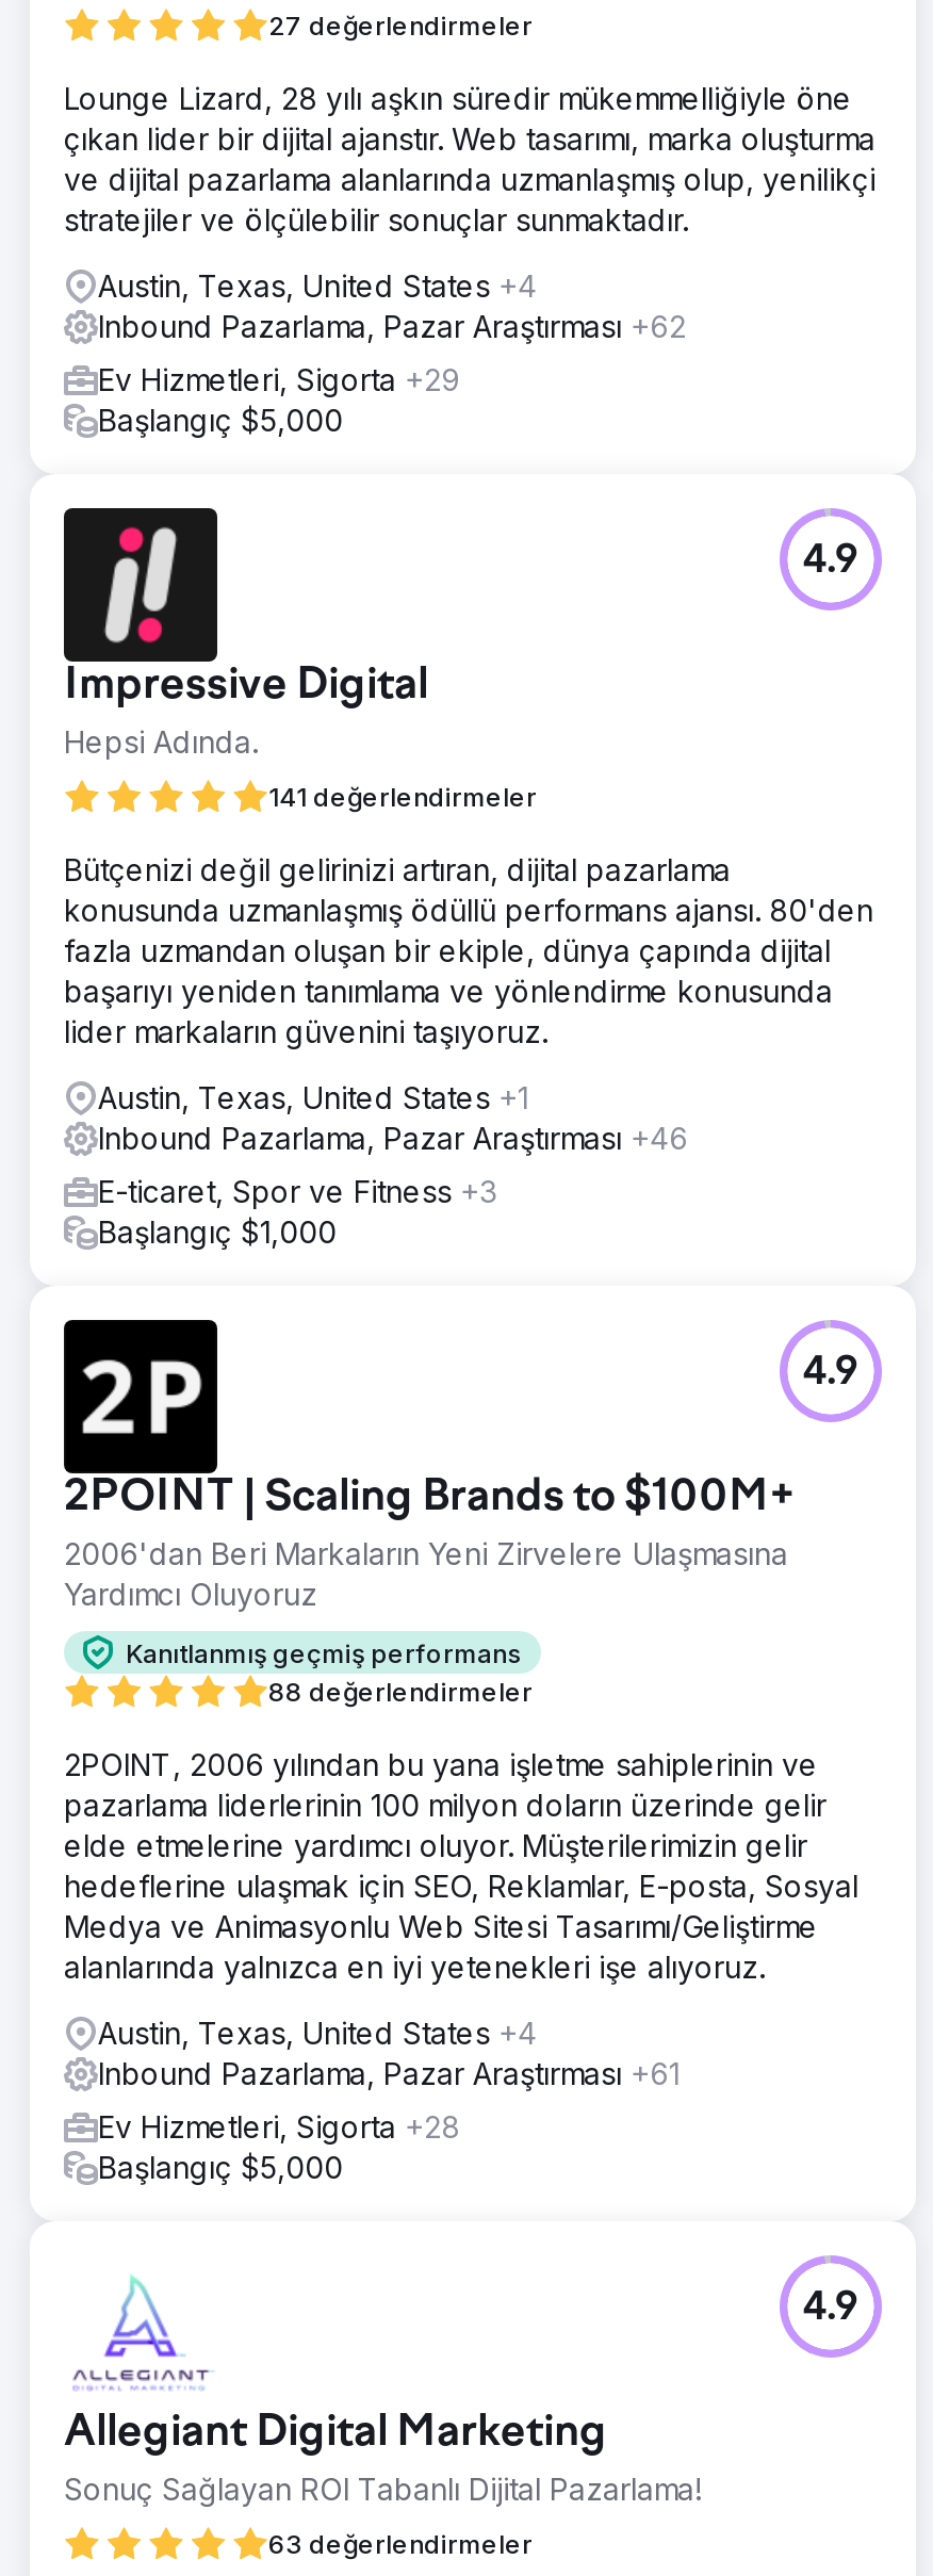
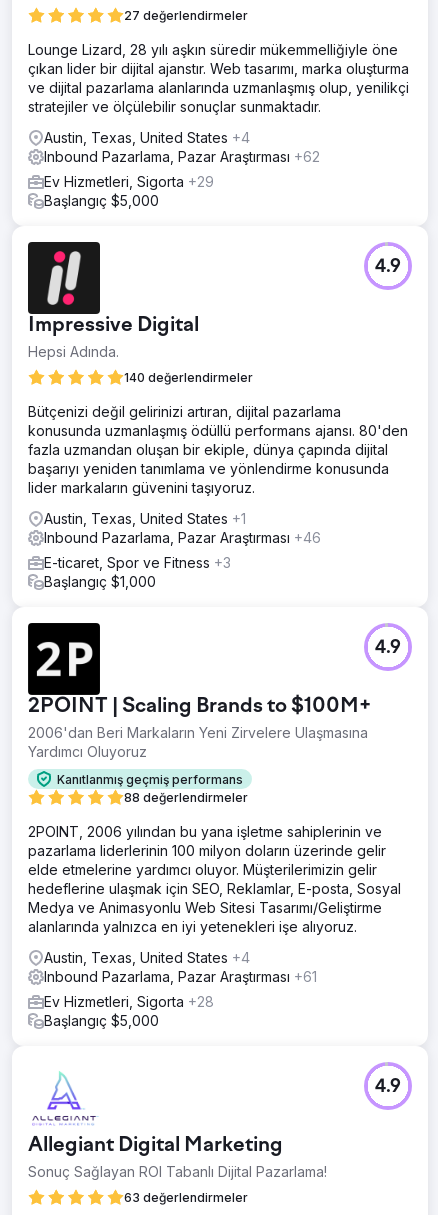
- 141 değerlendirmeler
+ 140 değerlendirmeler
